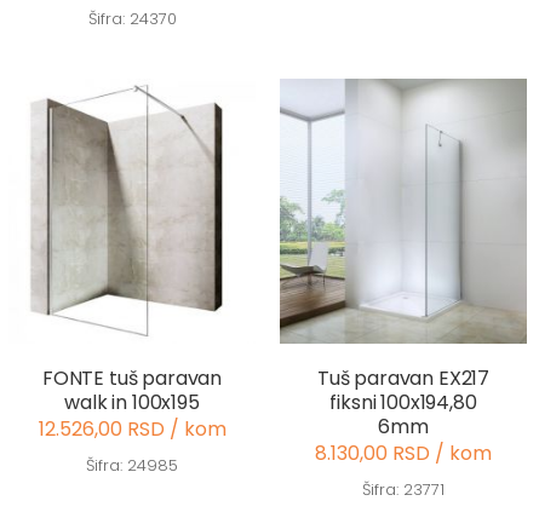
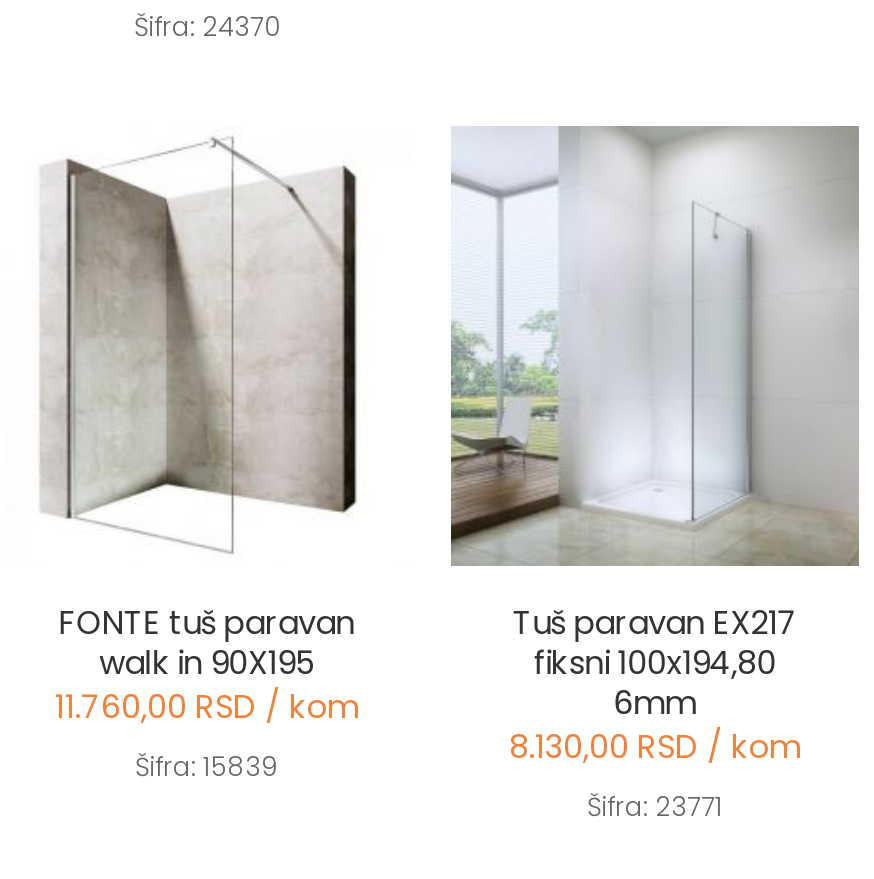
- walk in 100x195
+ walk in 90X195

- 12.526,00 RSD / kom
+ 11.760,00 RSD / kom

- Šifra: 24985
+ Šifra: 15839
